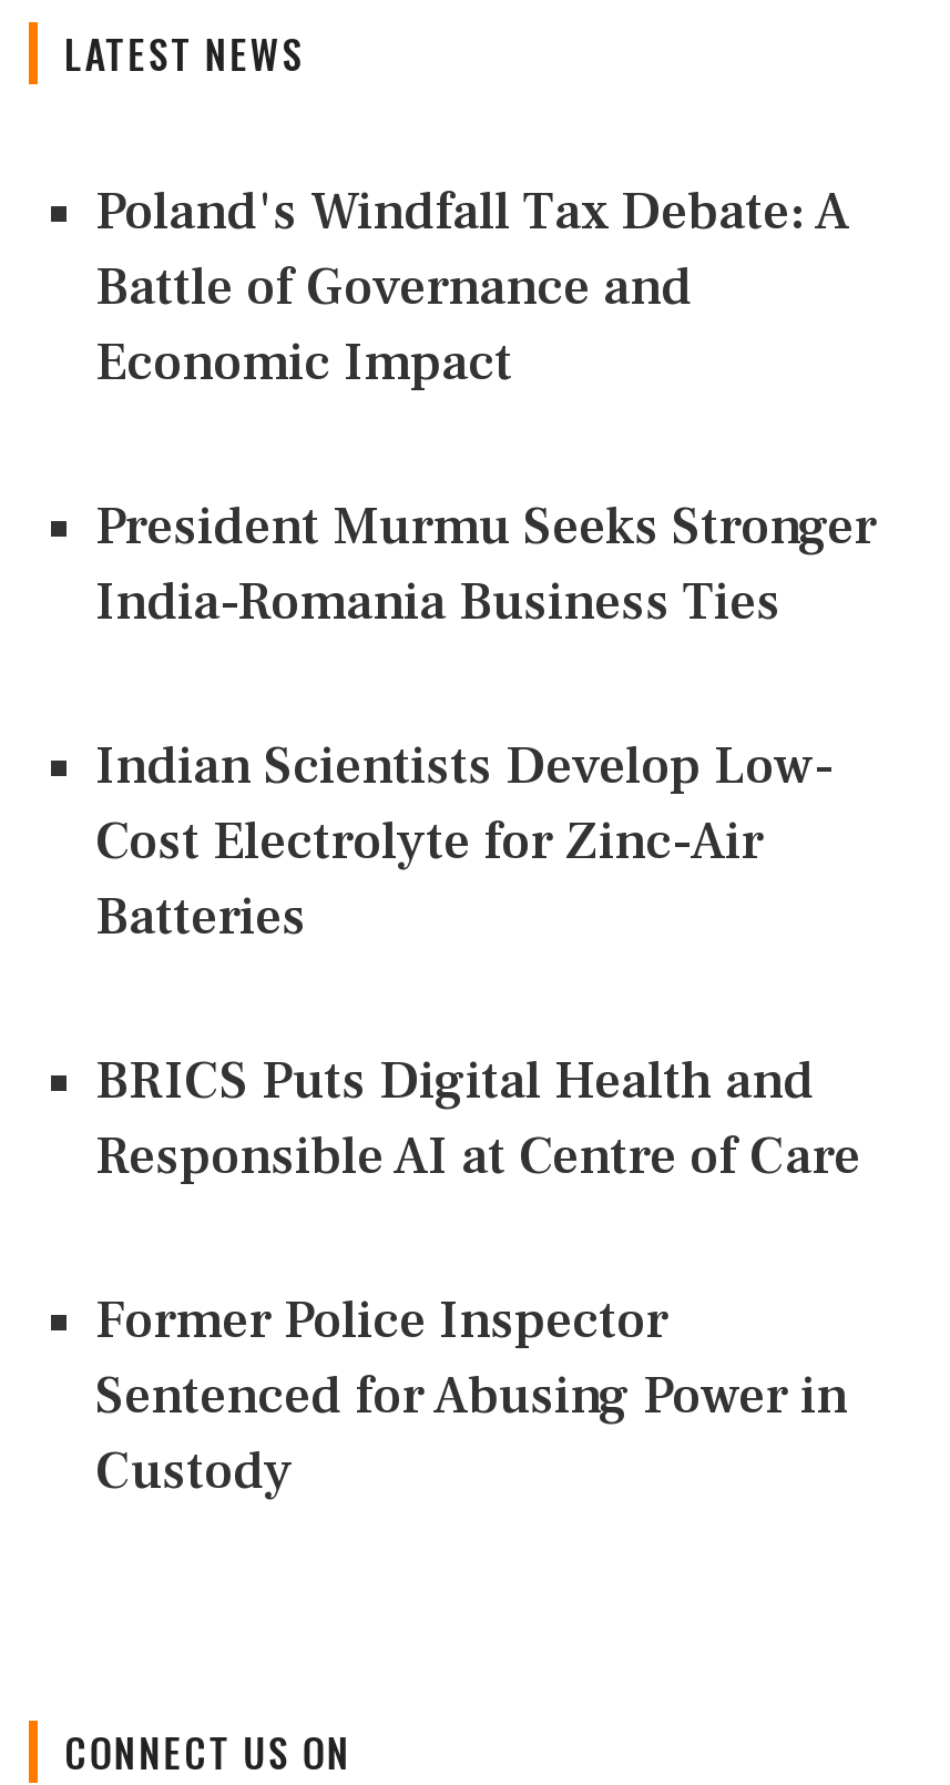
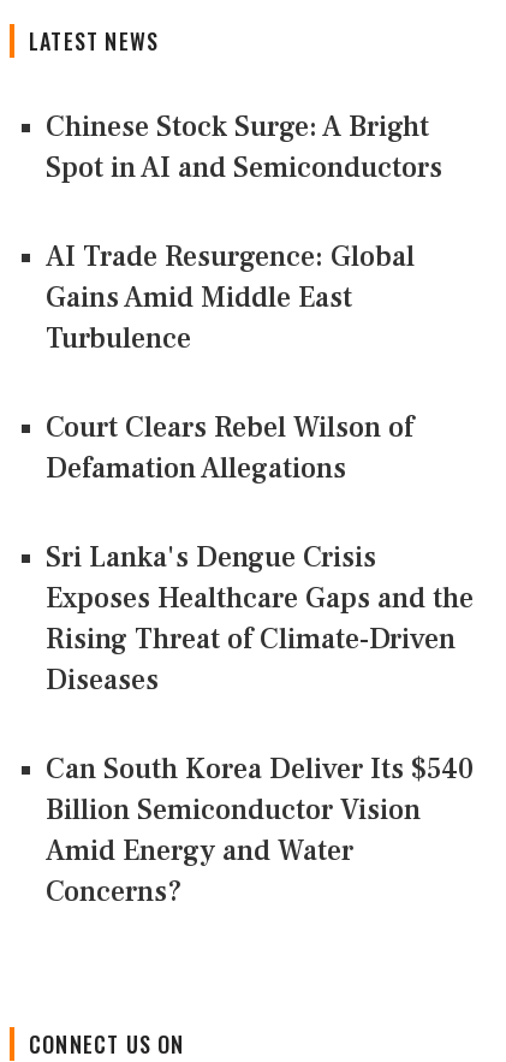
- Poland's Windfall Tax Debate: A
- Battle of Governance and
- Economic Impact
+ Chinese Stock Surge: A Bright
+ Spot in AI and Semiconductors

- President Murmu Seeks Stronger
- India-Romania Business Ties
+ AI Trade Resurgence: Global
+ Gains Amid Middle East
+ Turbulence

- Indian Scientists Develop Low-
- Cost Electrolyte for Zinc-Air
- Batteries
+ Court Clears Rebel Wilson of
+ Defamation Allegations

- BRICS Puts Digital Health and
- Responsible AI at Centre of Care
+ Sri Lanka's Dengue Crisis
+ Exposes Healthcare Gaps and the
+ Rising Threat of Climate-Driven
+ Diseases

- Former Police Inspector
- Sentenced for Abusing Power in
- Custody
+ Can South Korea Deliver Its $540
+ Billion Semiconductor Vision
+ Amid Energy and Water
+ Concerns?
